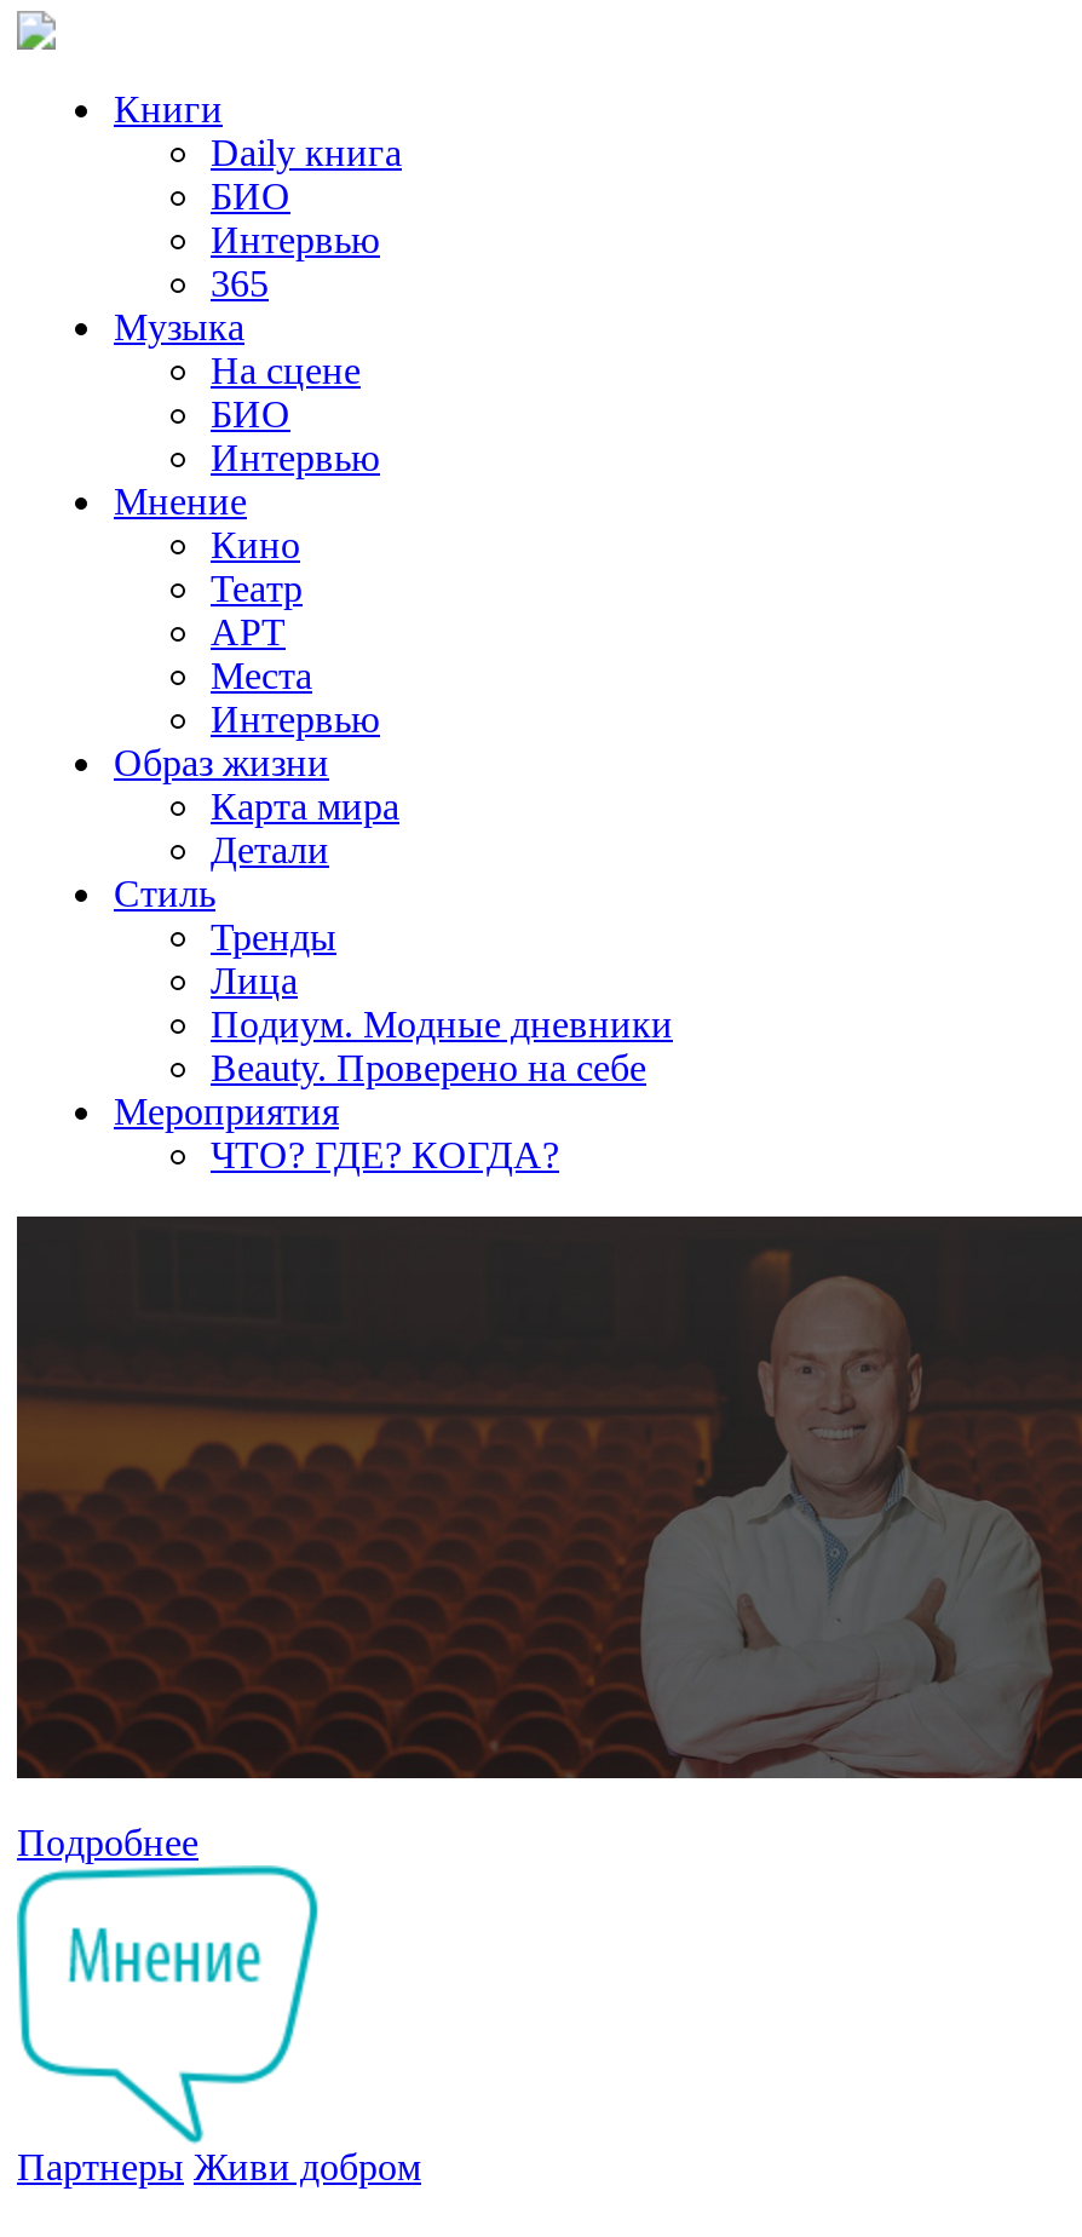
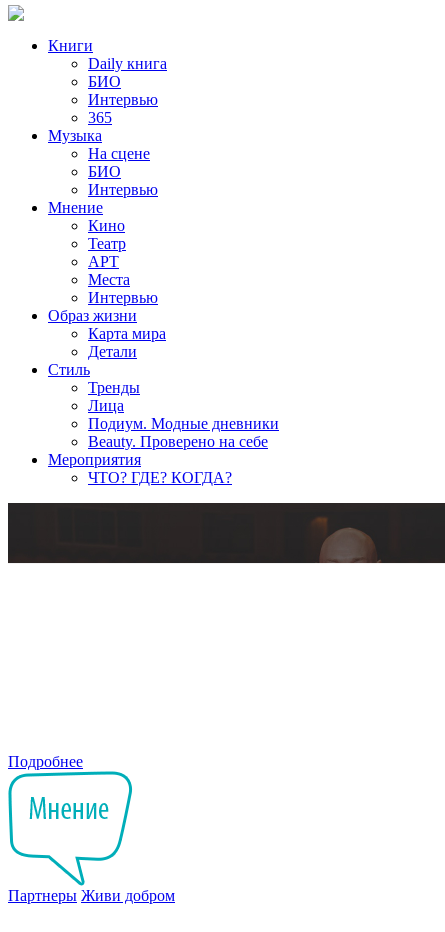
- [image]
